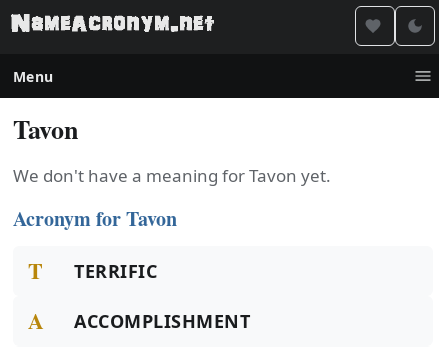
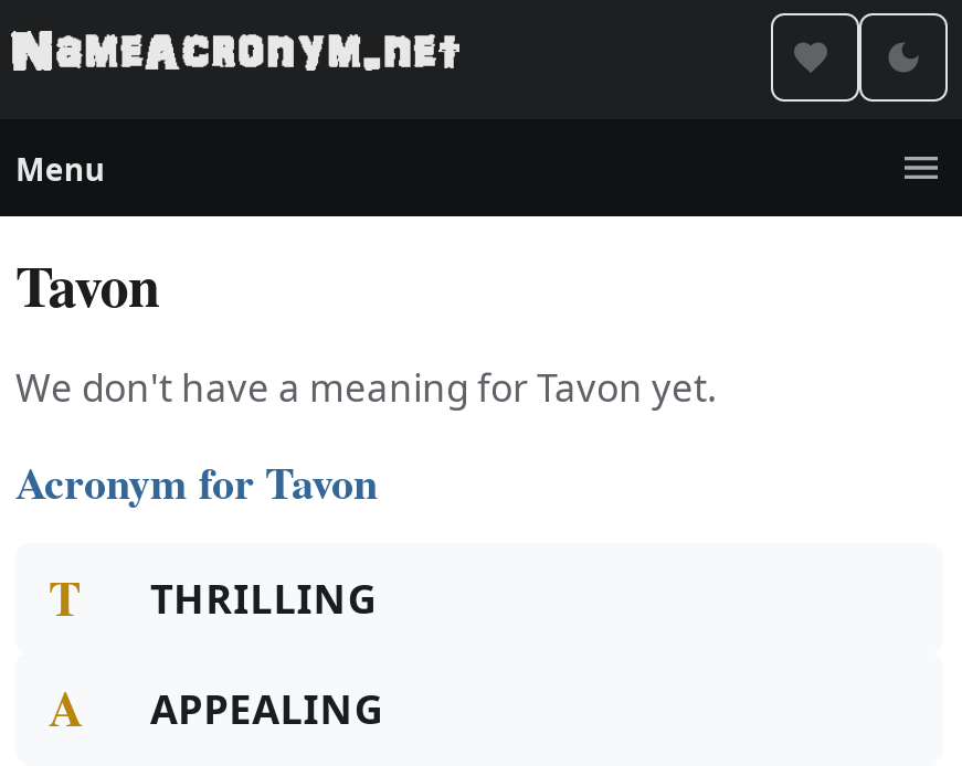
- TERRIFIC
+ THRILLING

- ACCOMPLISHMENT
+ APPEALING
